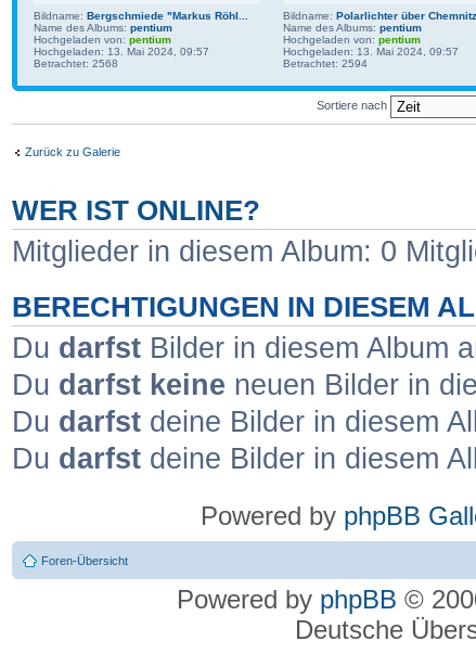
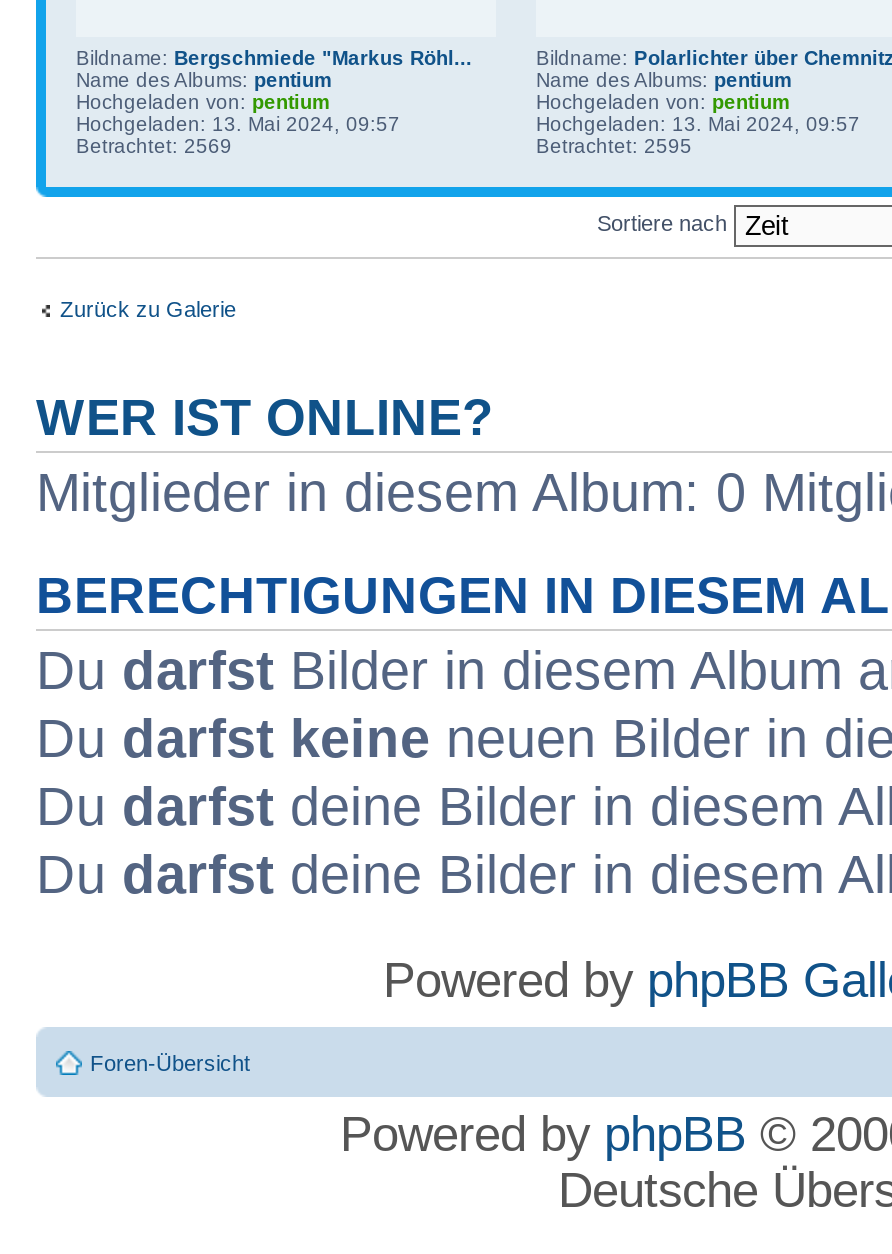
- Betrachtet: 2568
+ Betrachtet: 2569

- Betrachtet: 2594
+ Betrachtet: 2595
